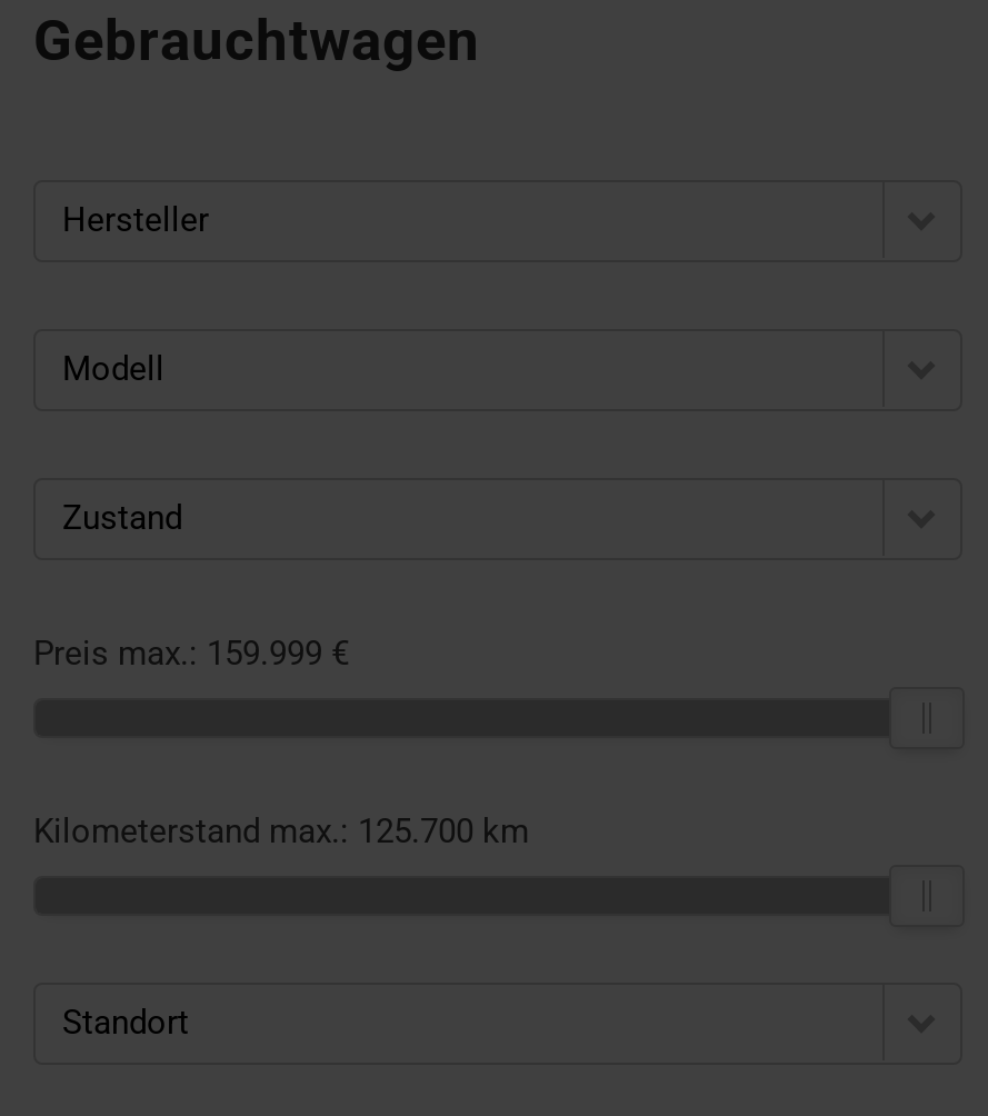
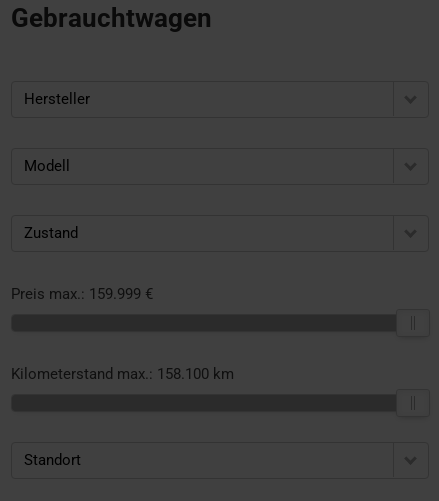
- Kilometerstand max.: 125.700 km
+ Kilometerstand max.: 158.100 km
